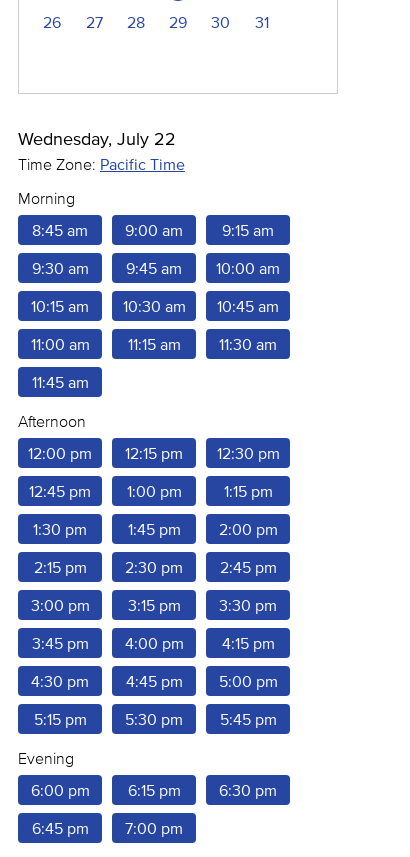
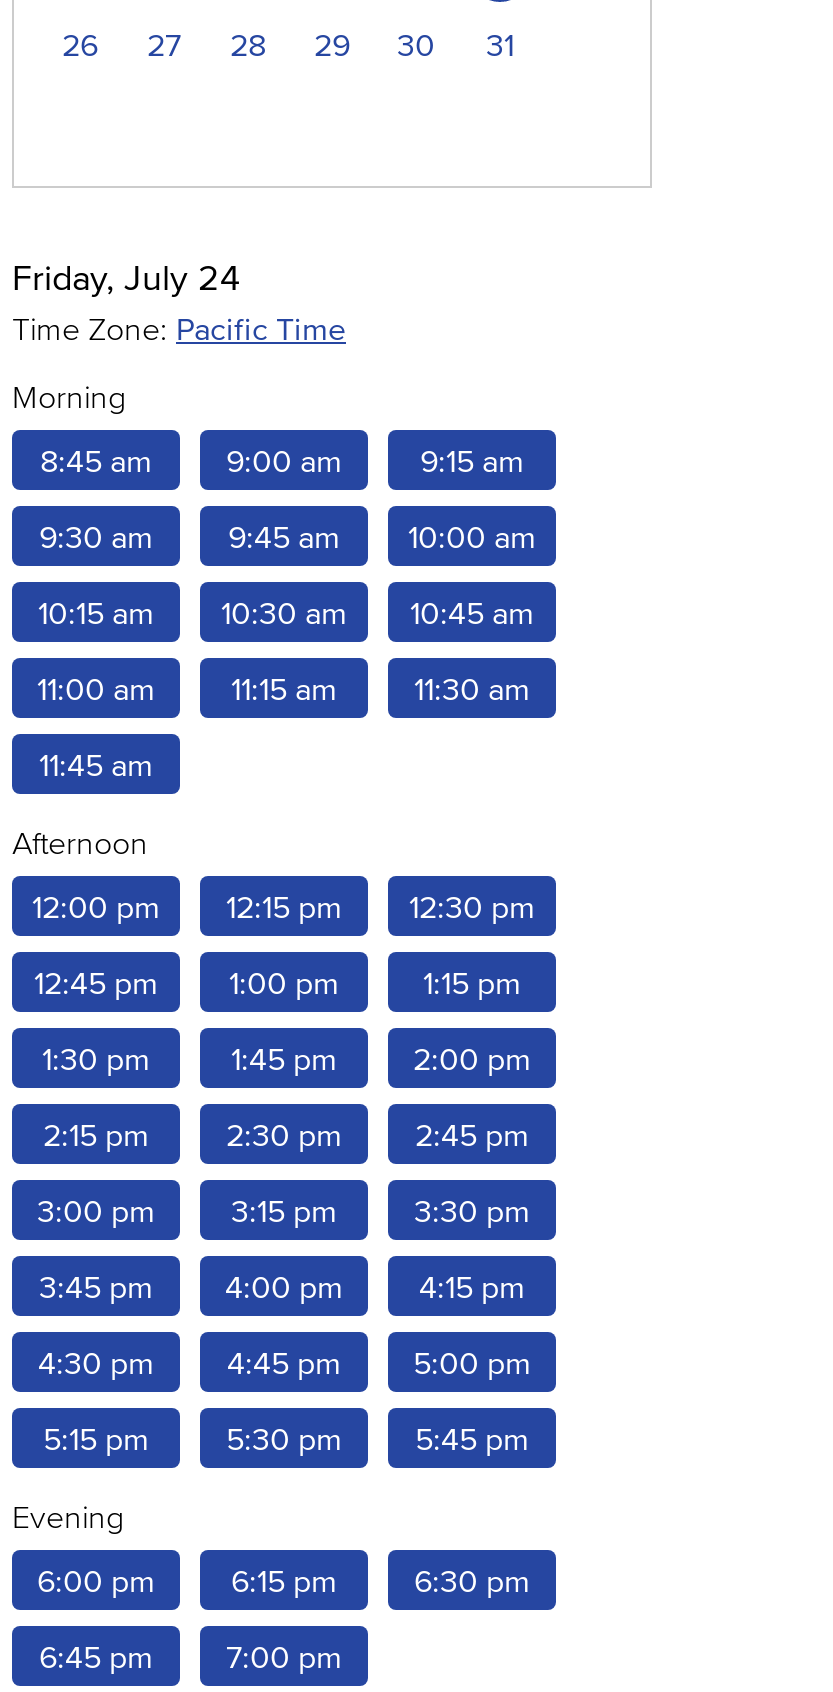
- Wednesday, July 22
+ Friday, July 24
